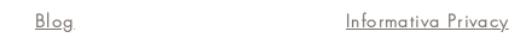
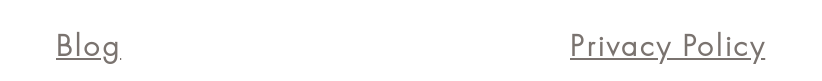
- Informativa Privacy
+ Privacy Policy
